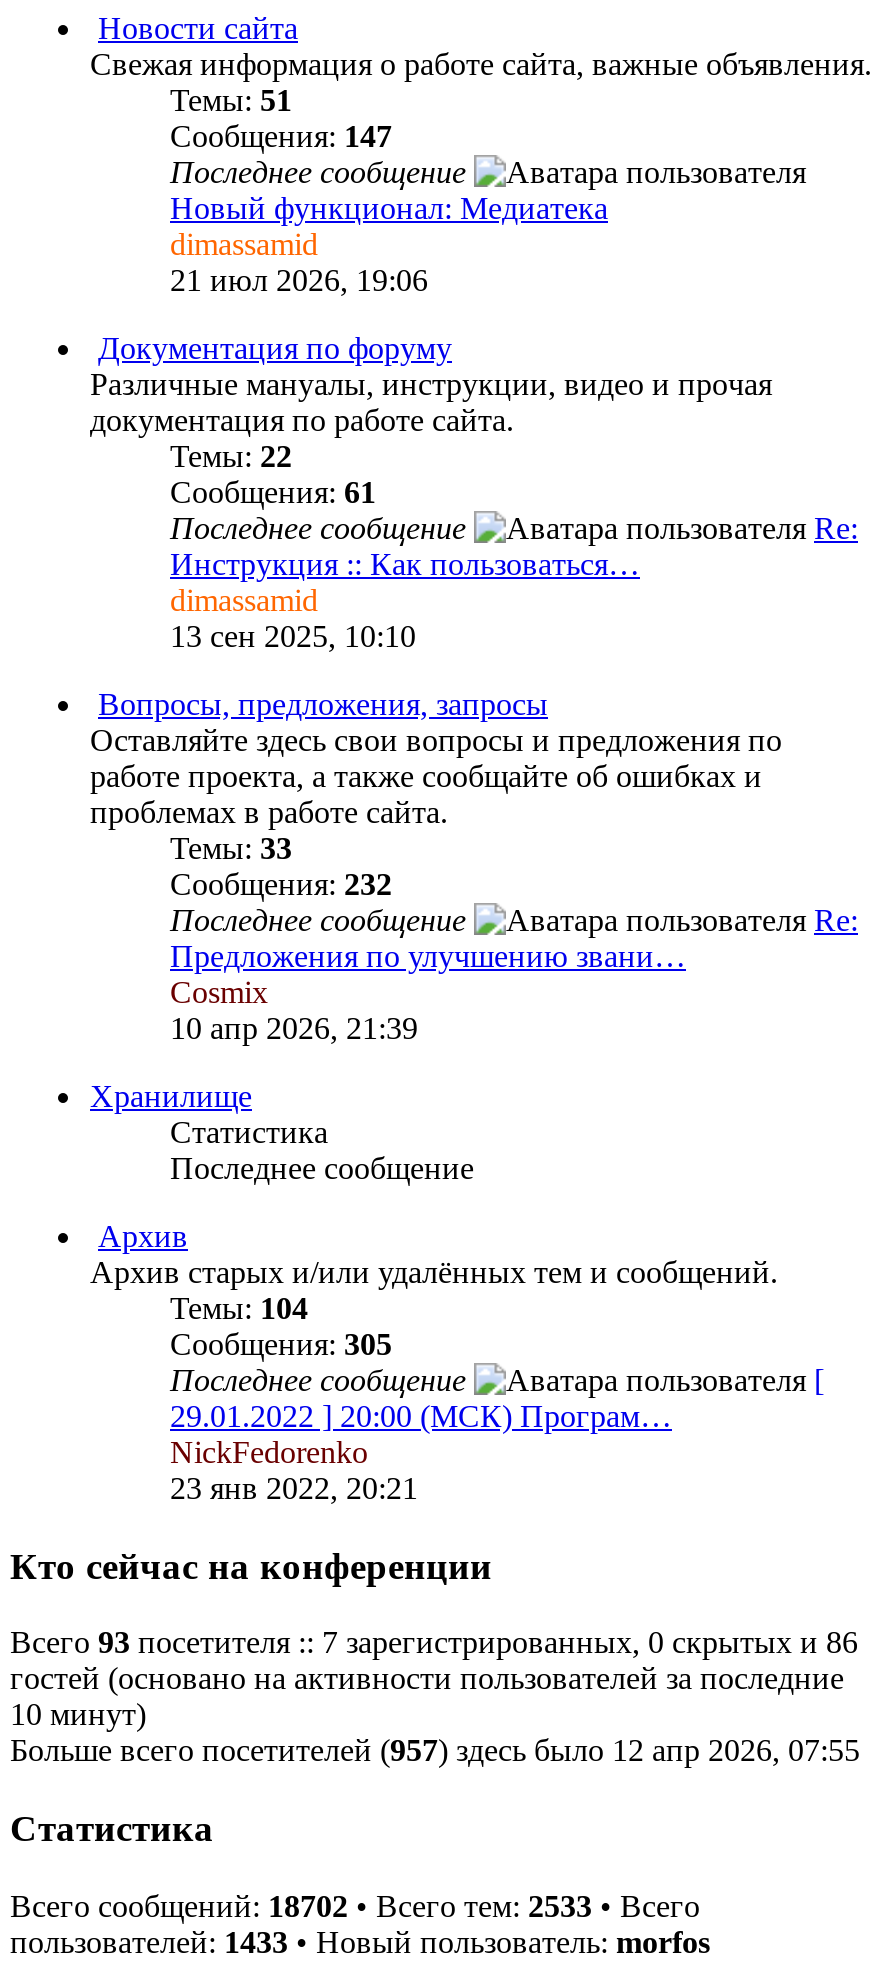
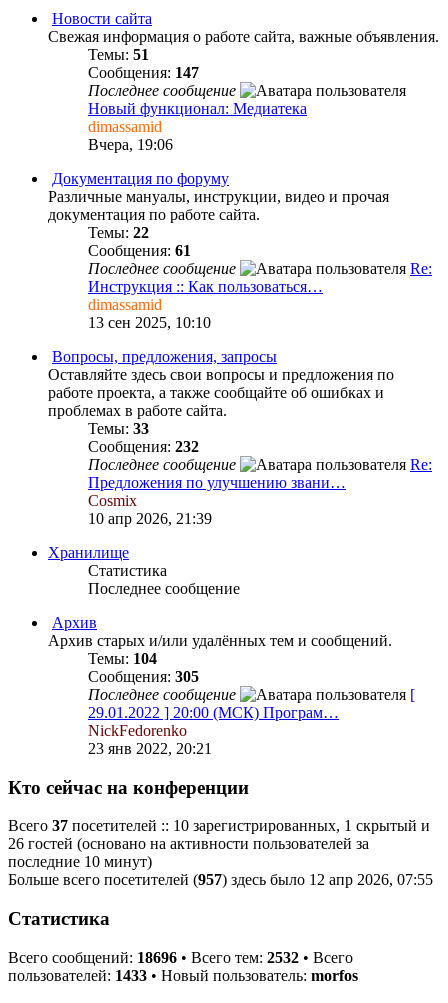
- 21 июл 2026, 19:06
+ Вчера, 19:06

- Всего 93 посетителя :: 7 зарегистрированных, 0 скрытых и 86
- гостей (основано на активности пользователей за последние
- 10 минут)
+ Всего 37 посетителей :: 10 зарегистрированных, 1 скрытый и
+ 26 гостей (основано на активности пользователей за
+ последние 10 минут)

- Всего сообщений: 18702 • Всего тем: 2533 • Всего
+ Всего сообщений: 18696 • Всего тем: 2532 • Всего
